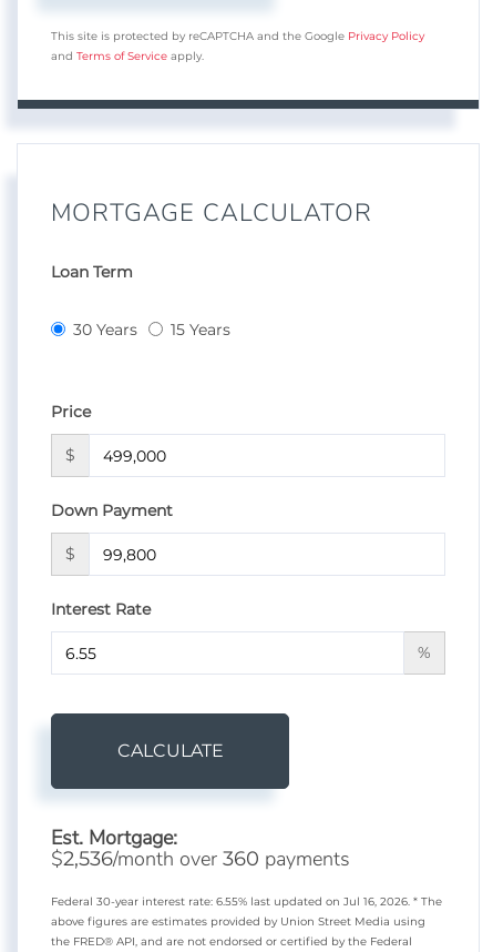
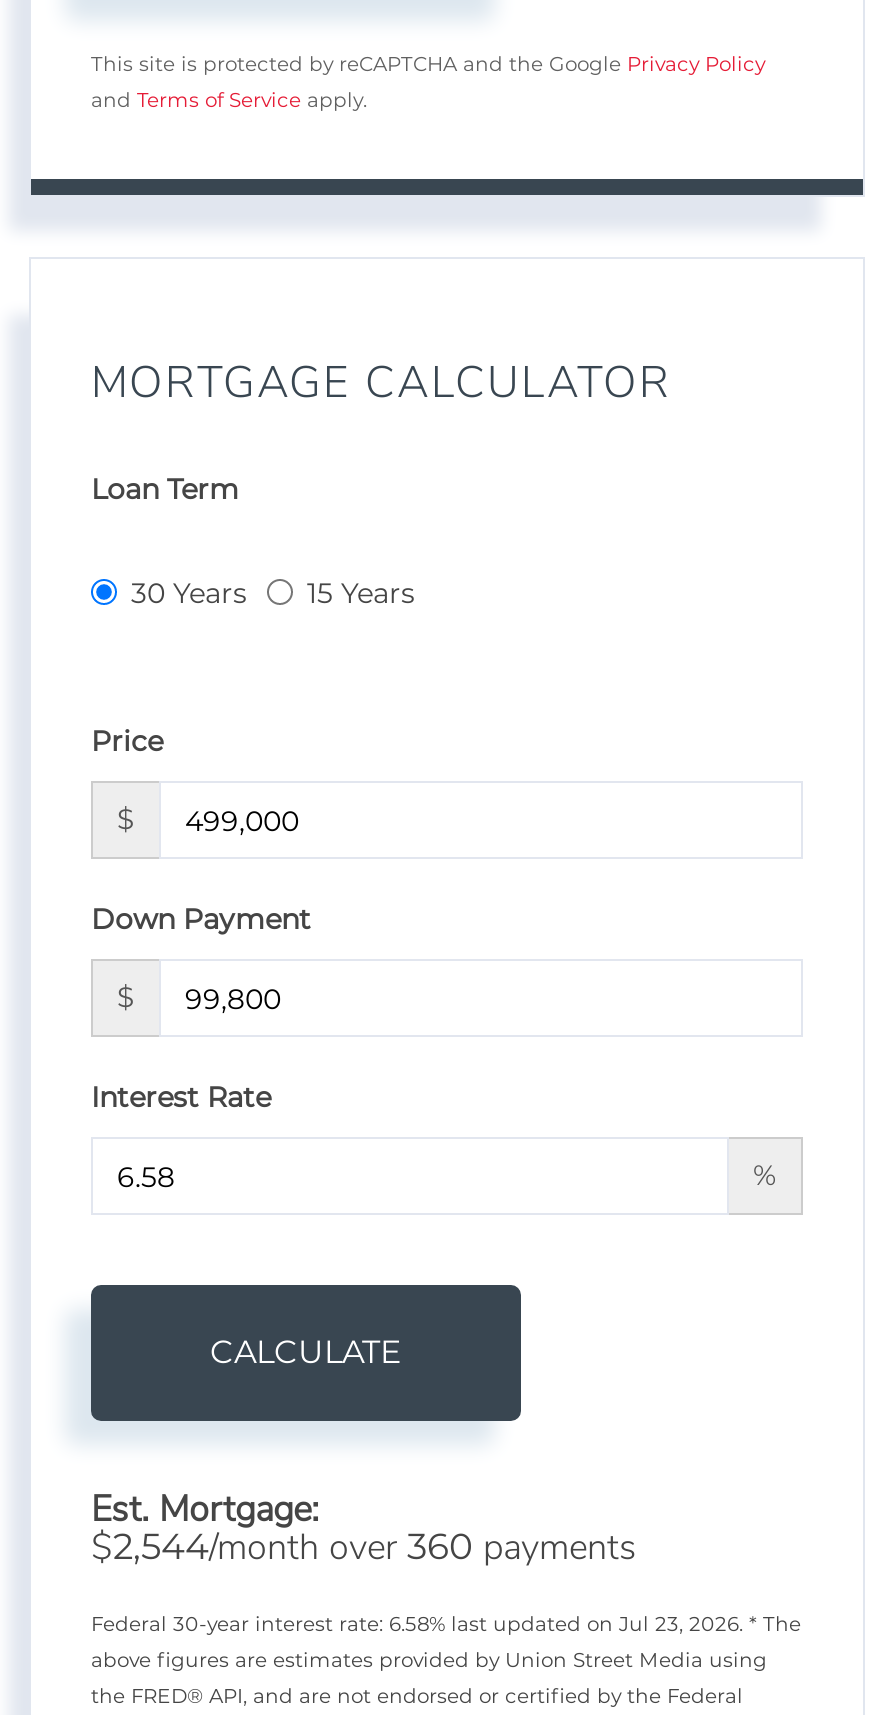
- $2,536/month over 360 payments
+ $2,544/month over 360 payments

- Federal 30-year interest rate: 6.55% last updated on Jul 16, 2026. * The
+ Federal 30-year interest rate: 6.58% last updated on Jul 23, 2026. * The
